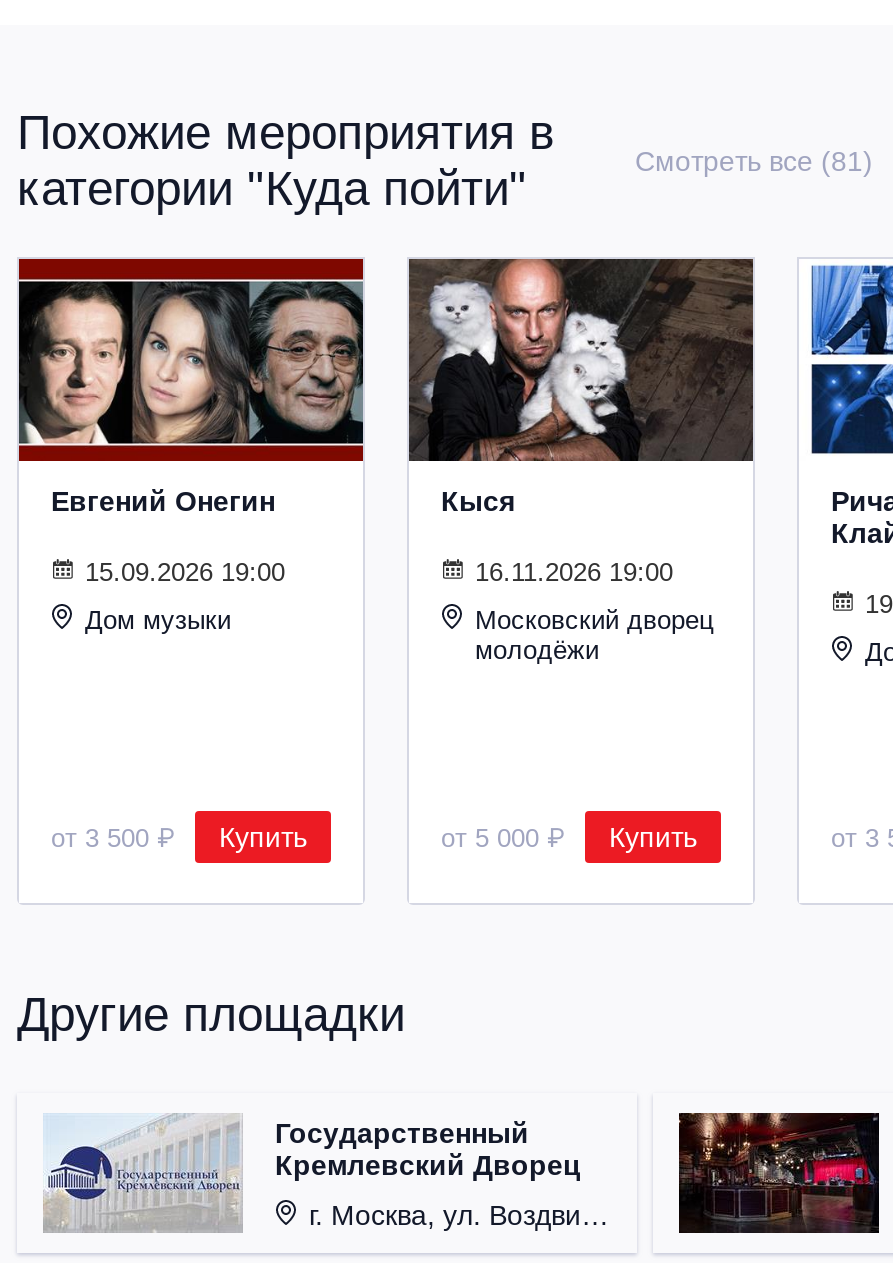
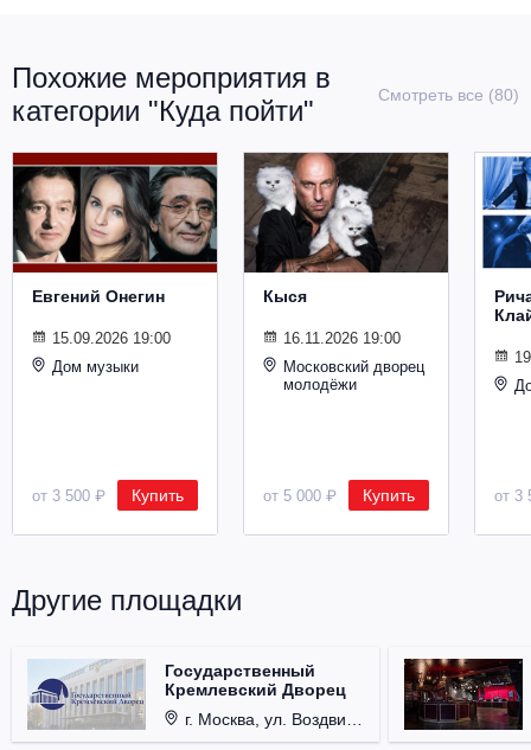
- Смотреть все (81)
+ Смотреть все (80)
